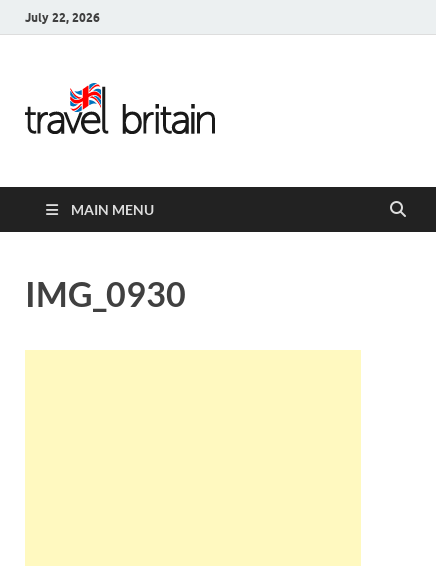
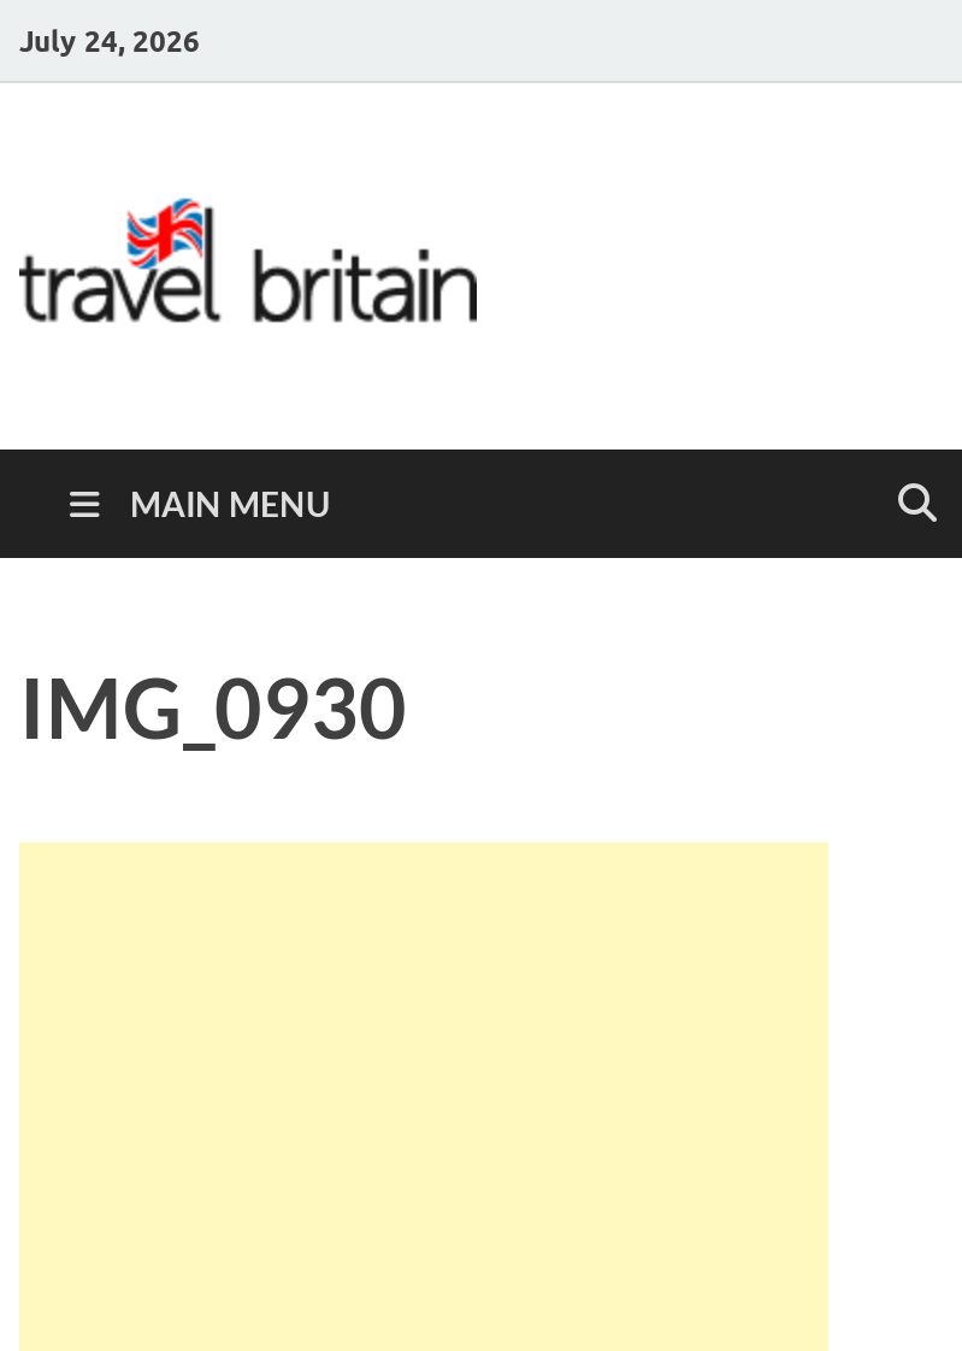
- July 22, 2026
+ July 24, 2026
